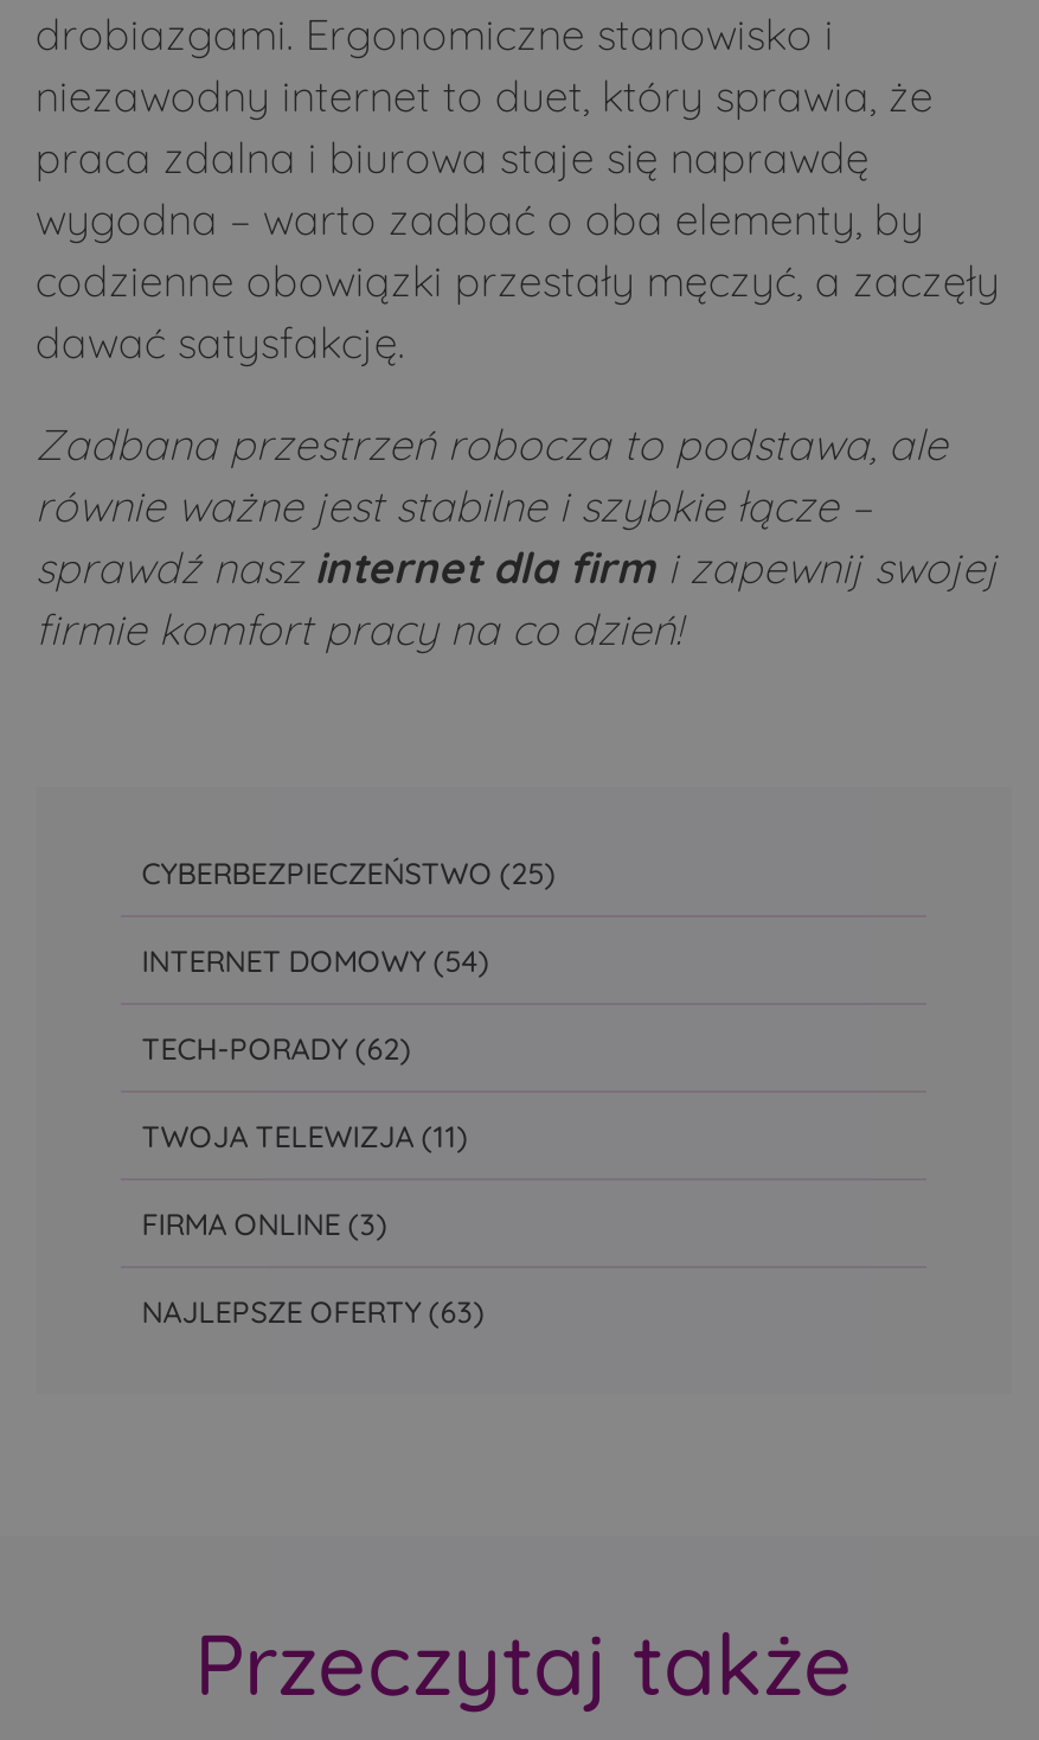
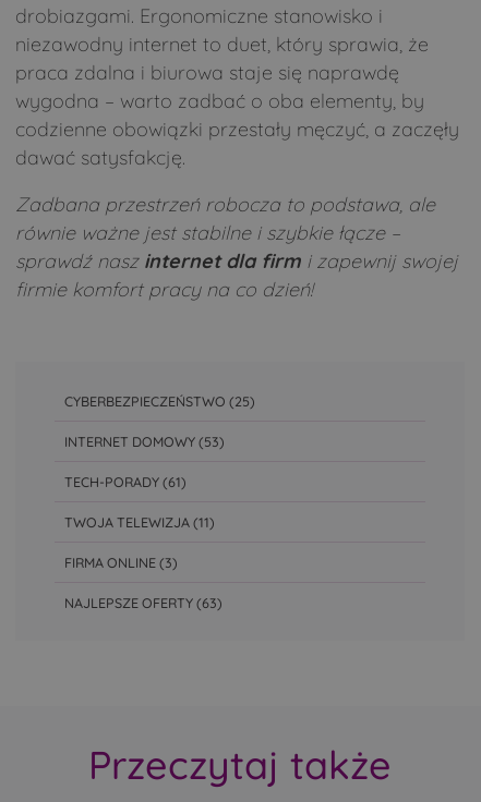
- INTERNET DOMOWY (54)
+ INTERNET DOMOWY (53)

- TECH-PORADY (62)
+ TECH-PORADY (61)
